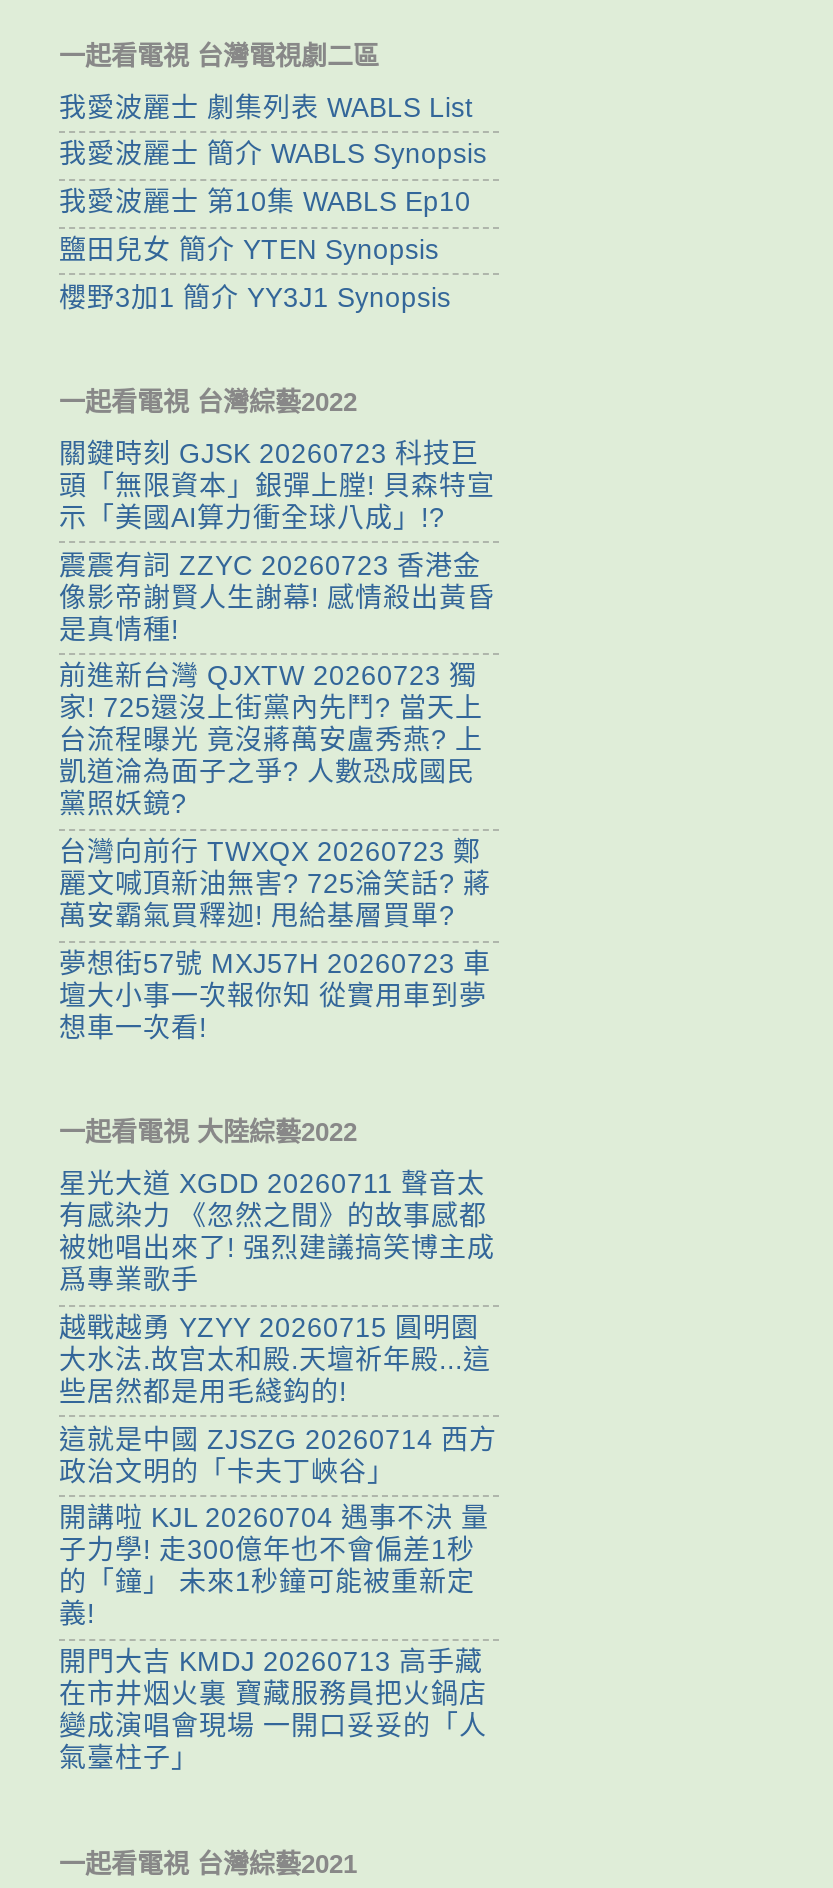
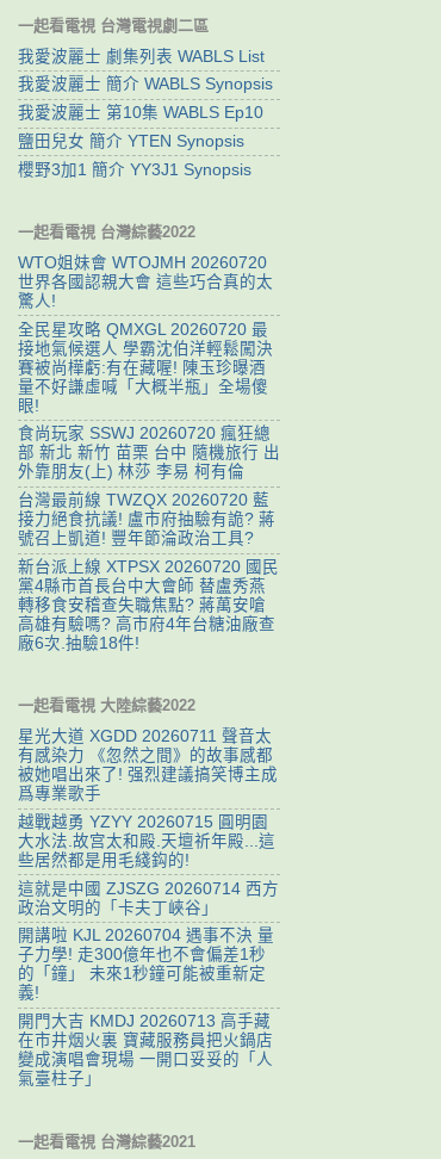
- 關鍵時刻 GJSK 20260723 科技巨
- 頭「無限資本」銀彈上膛! 貝森特宣
- 示「美國AI算力衝全球八成」!?
+ WTO姐妹會 WTOJMH 20260720
+ 世界各國認親大會 這些巧合真的太
+ 驚人!

- 震震有詞 ZZYC 20260723 香港金
- 像影帝謝賢人生謝幕! 感情殺出黃昏
- 是真情種!
+ 全民星攻略 QMXGL 20260720 最
+ 接地氣候選人 學霸沈伯洋輕鬆闖決
+ 賽被尚樺虧:有在藏喔! 陳玉珍曝酒
+ 量不好謙虛喊「大概半瓶」全場傻
+ 眼!

- 前進新台灣 QJXTW 20260723 獨
- 家! 725還沒上街黨內先鬥? 當天上
- 台流程曝光 竟沒蔣萬安盧秀燕? 上
- 凱道淪為面子之爭? 人數恐成國民
- 黨照妖鏡?
+ 食尚玩家 SSWJ 20260720 瘋狂總
+ 部 新北 新竹 苗栗 台中 隨機旅行 出
+ 外靠朋友(上) 林莎 李易 柯有倫

- 台灣向前行 TWXQX 20260723 鄭
- 麗文喊頂新油無害? 725淪笑話? 蔣
- 萬安霸氣買釋迦! 甩給基層買單?
+ 台灣最前線 TWZQX 20260720 藍
+ 接力絕食抗議! 盧市府抽驗有詭? 蔣
+ 號召上凱道! 豐年節淪政治工具?

- 夢想街57號 MXJ57H 20260723 車
- 壇大小事一次報你知 從實用車到夢
- 想車一次看!
+ 新台派上線 XTPSX 20260720 國民
+ 黨4縣市首長台中大會師 替盧秀燕
+ 轉移食安稽查失職焦點? 蔣萬安嗆
+ 高雄有驗嗎? 高市府4年台糖油廠查
+ 廠6次.抽驗18件!
